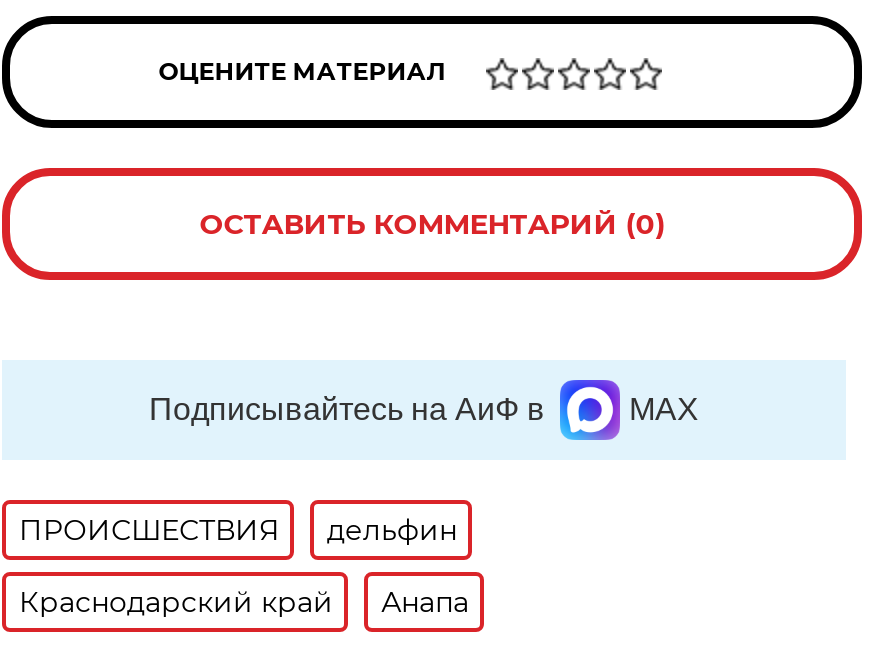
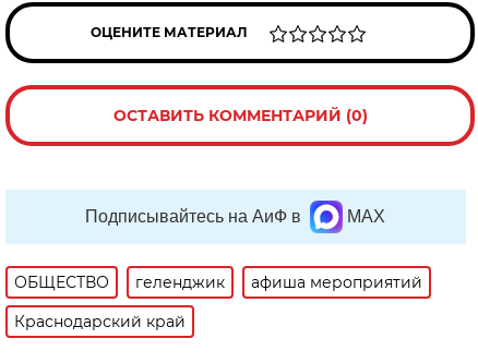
- ПРОИСШЕСТВИЯ
- дельфин
+ ОБЩЕСТВО
+ геленджик
+ афиша мероприятий

- Анапа
